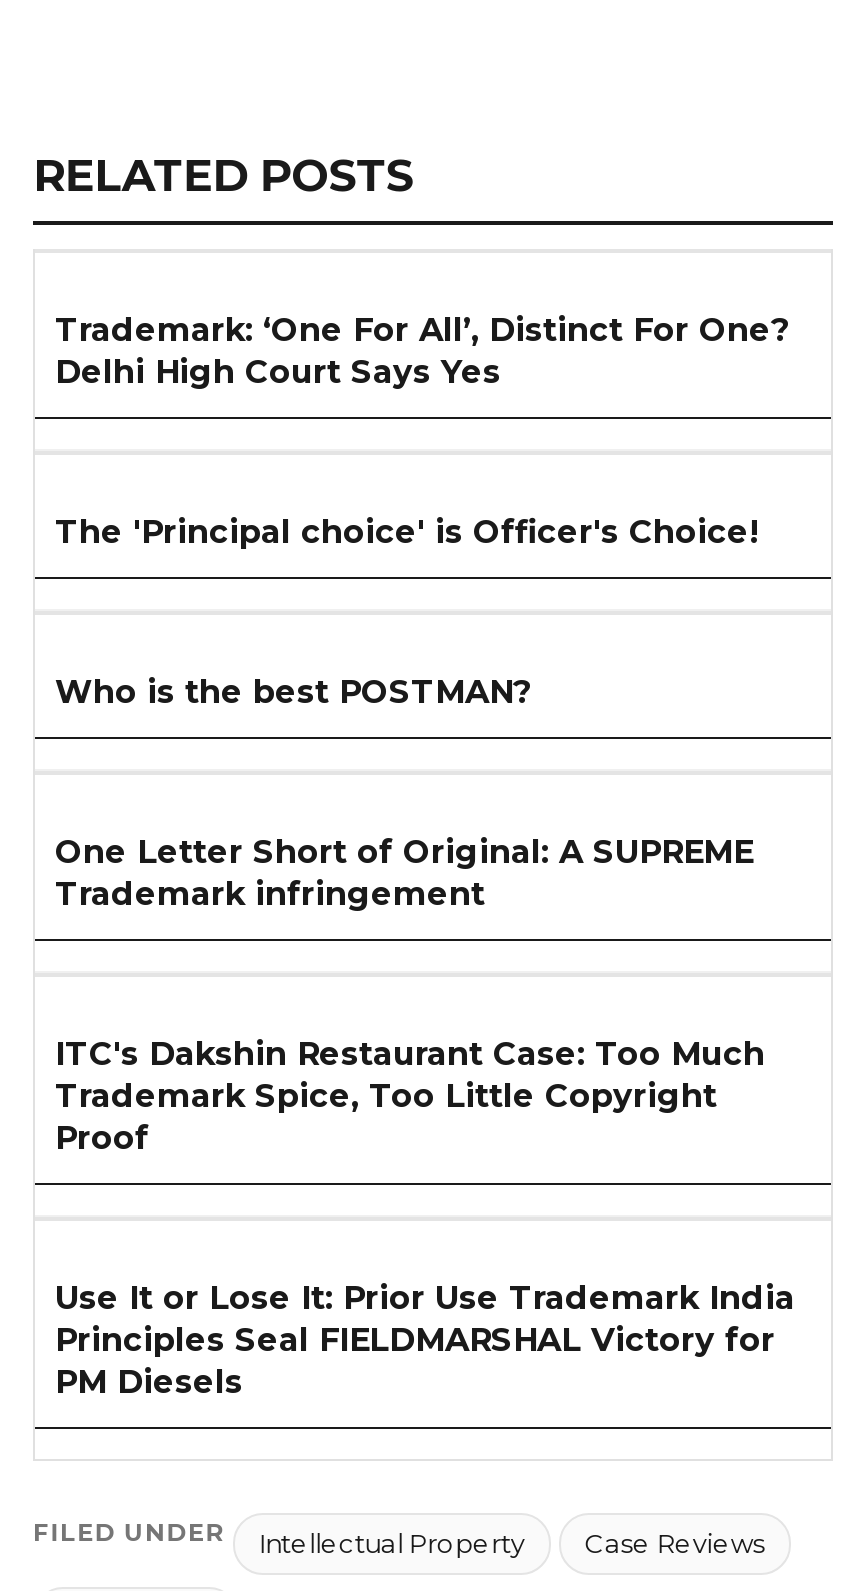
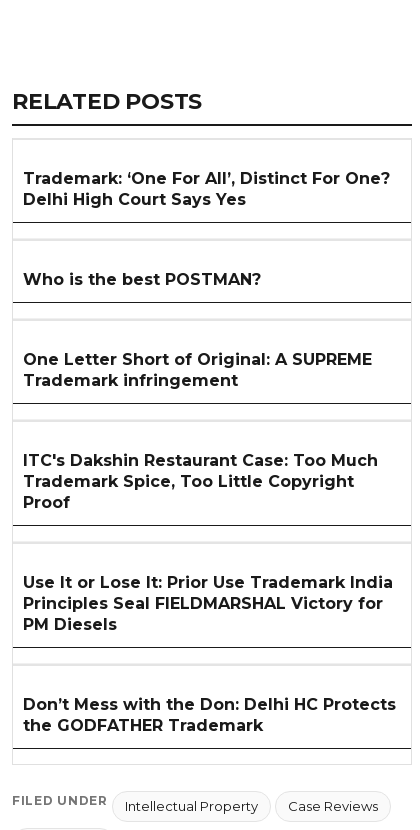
- The 'Principal choice' is Officer's Choice!

moved up: Who is the best POSTMAN? | One Letter Short of Original: A SUPREME | Trademark infringement | ... | Principles Seal FIELDMARSHAL Victory for | PM Diesels

+ Don’t Mess with the Don: Delhi HC Protects
+ the GODFATHER Trademark
